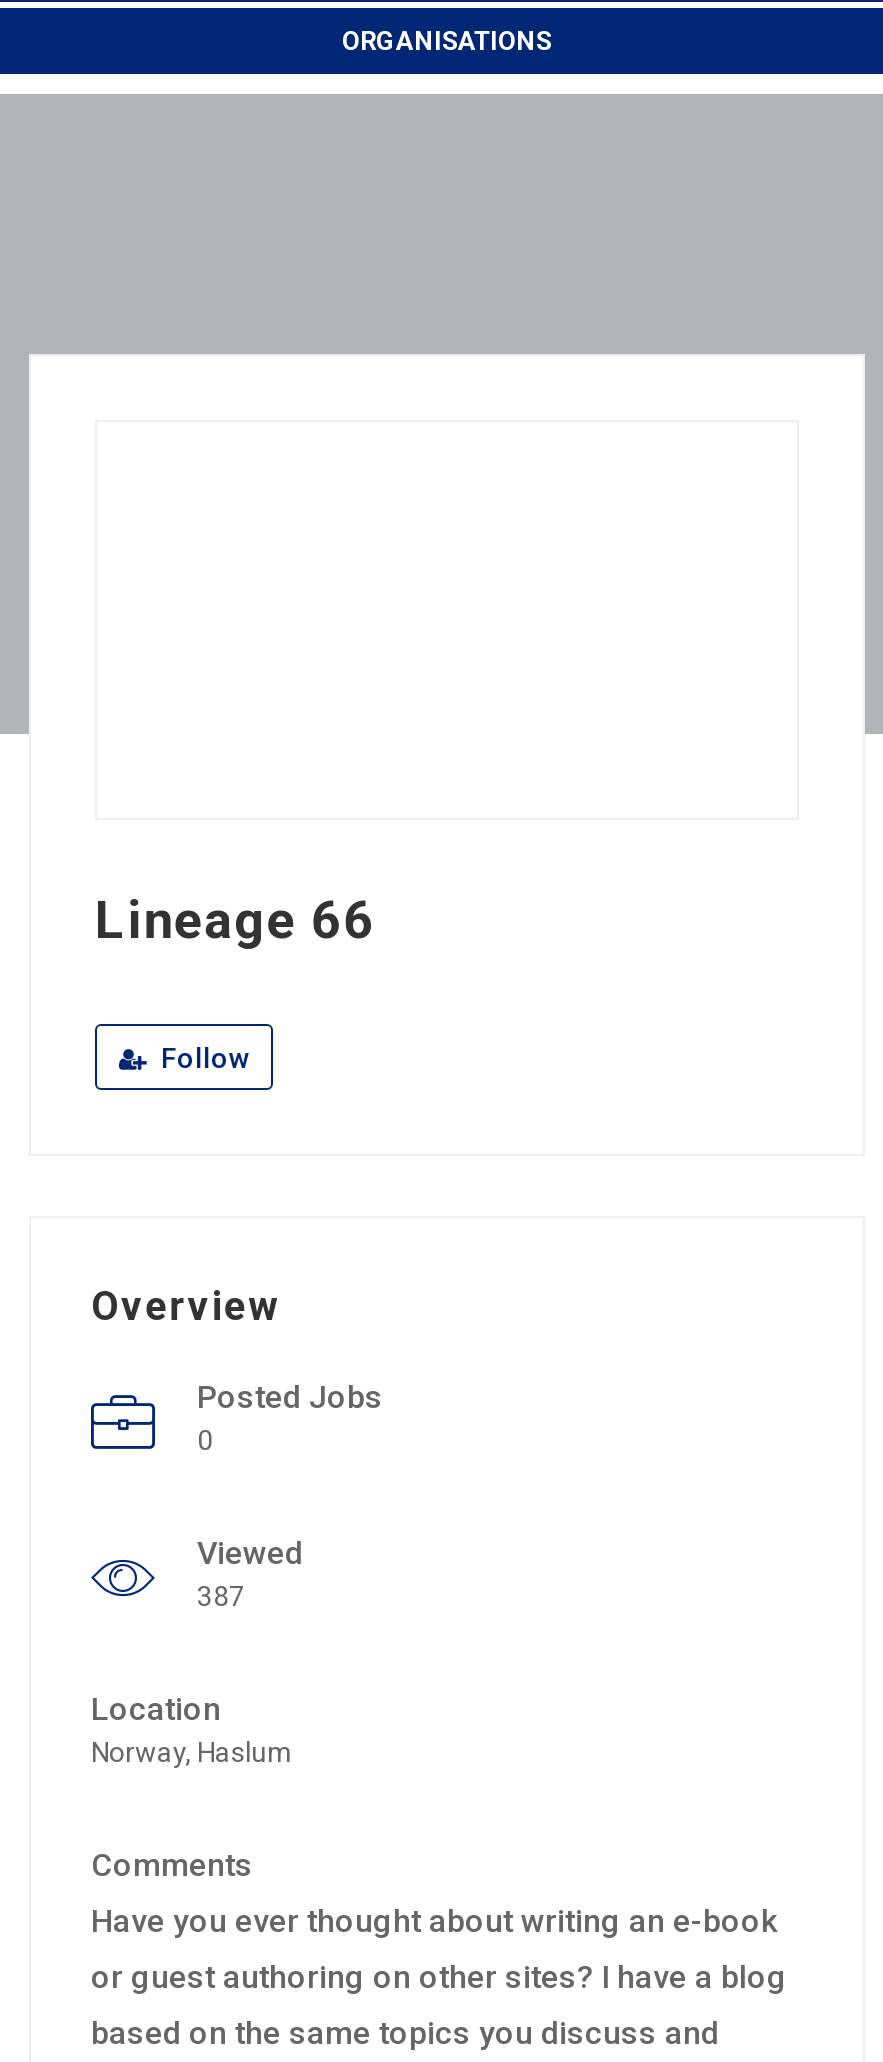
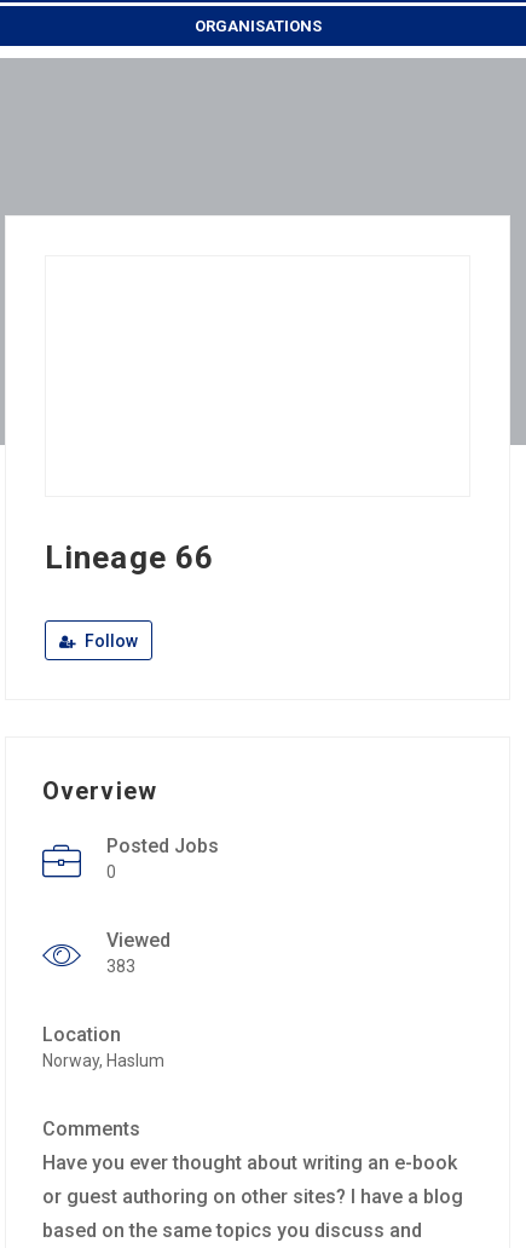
- 387
+ 383
